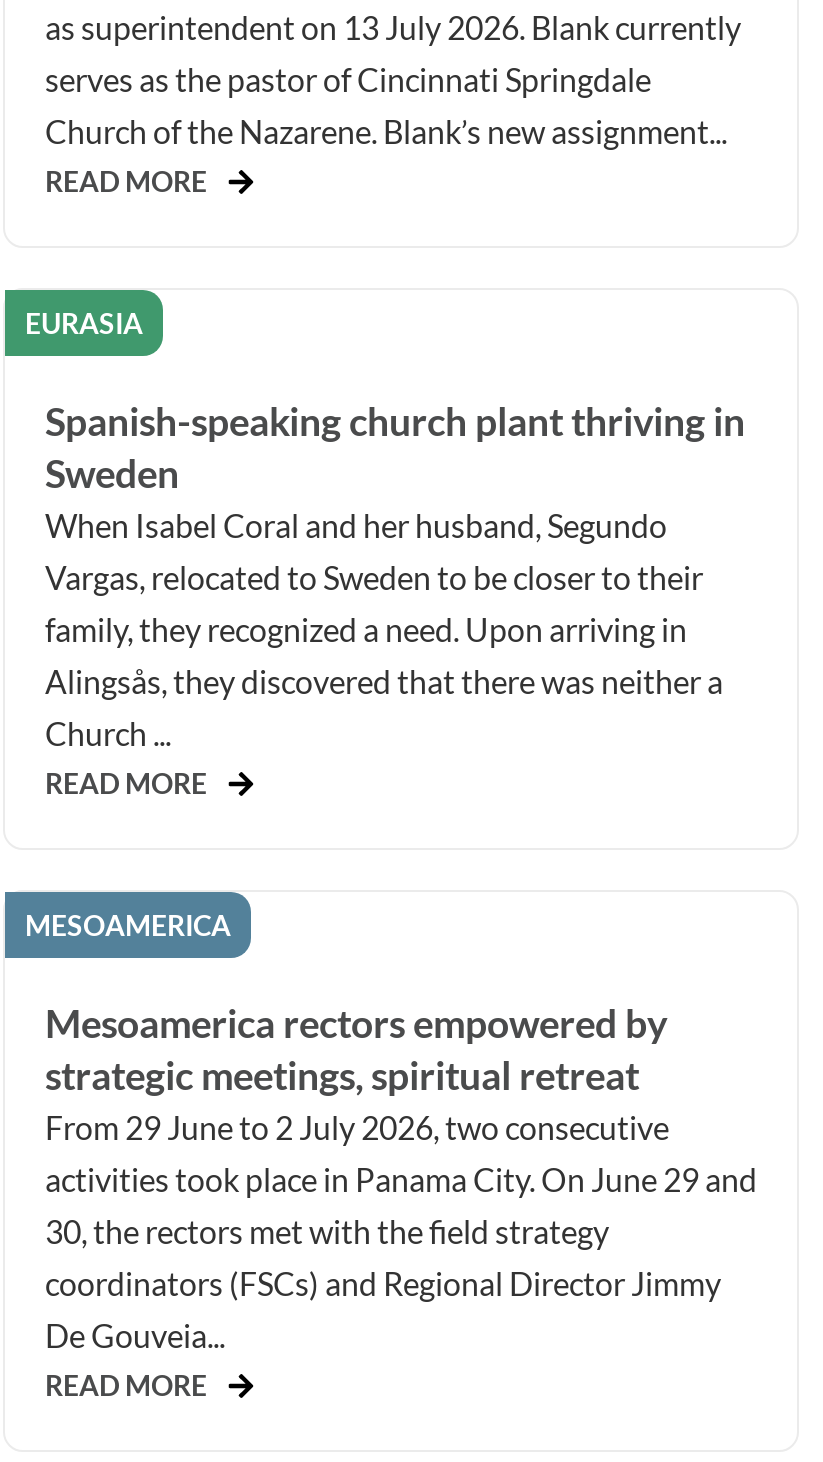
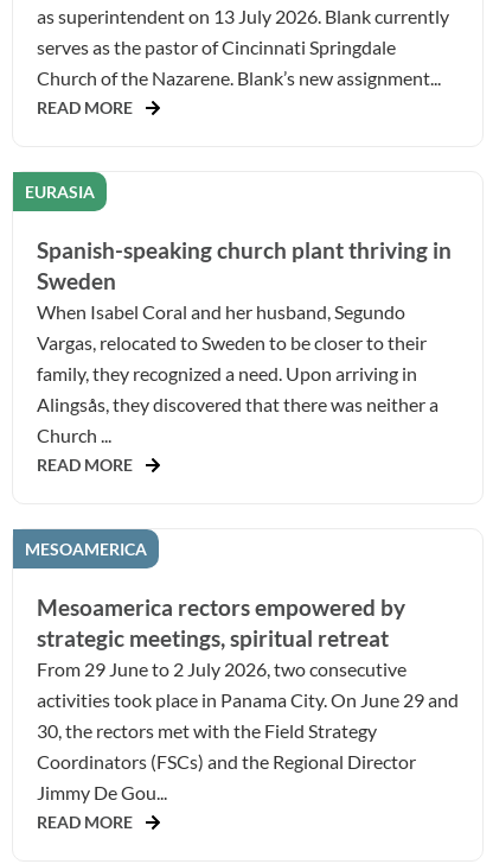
- 30, the rectors met with the field strategy
- coordinators (FSCs) and Regional Director Jimmy
- De Gouveia...
+ 30, the rectors met with the Field Strategy
+ Coordinators (FSCs) and the Regional Director
+ Jimmy De Gou...
